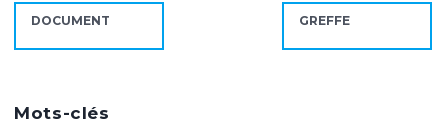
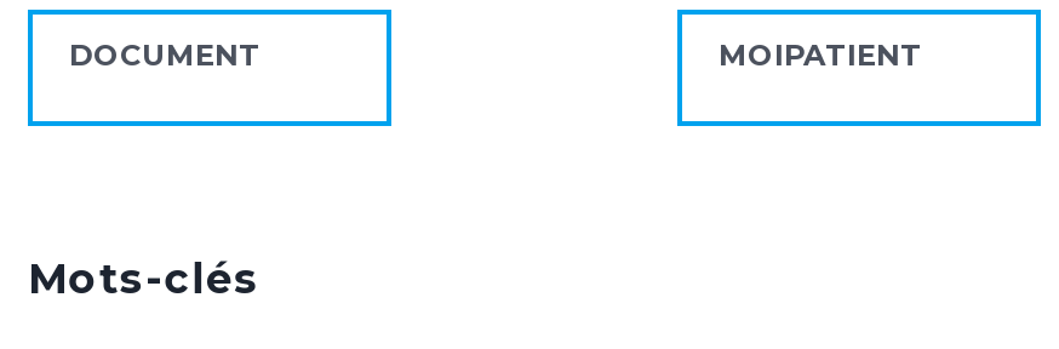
- GREFFE
+ MOIPATIENT
